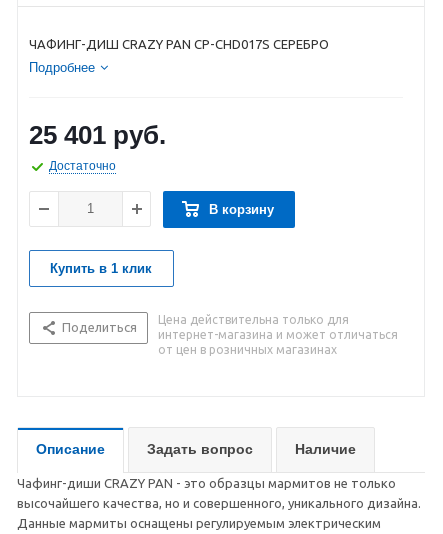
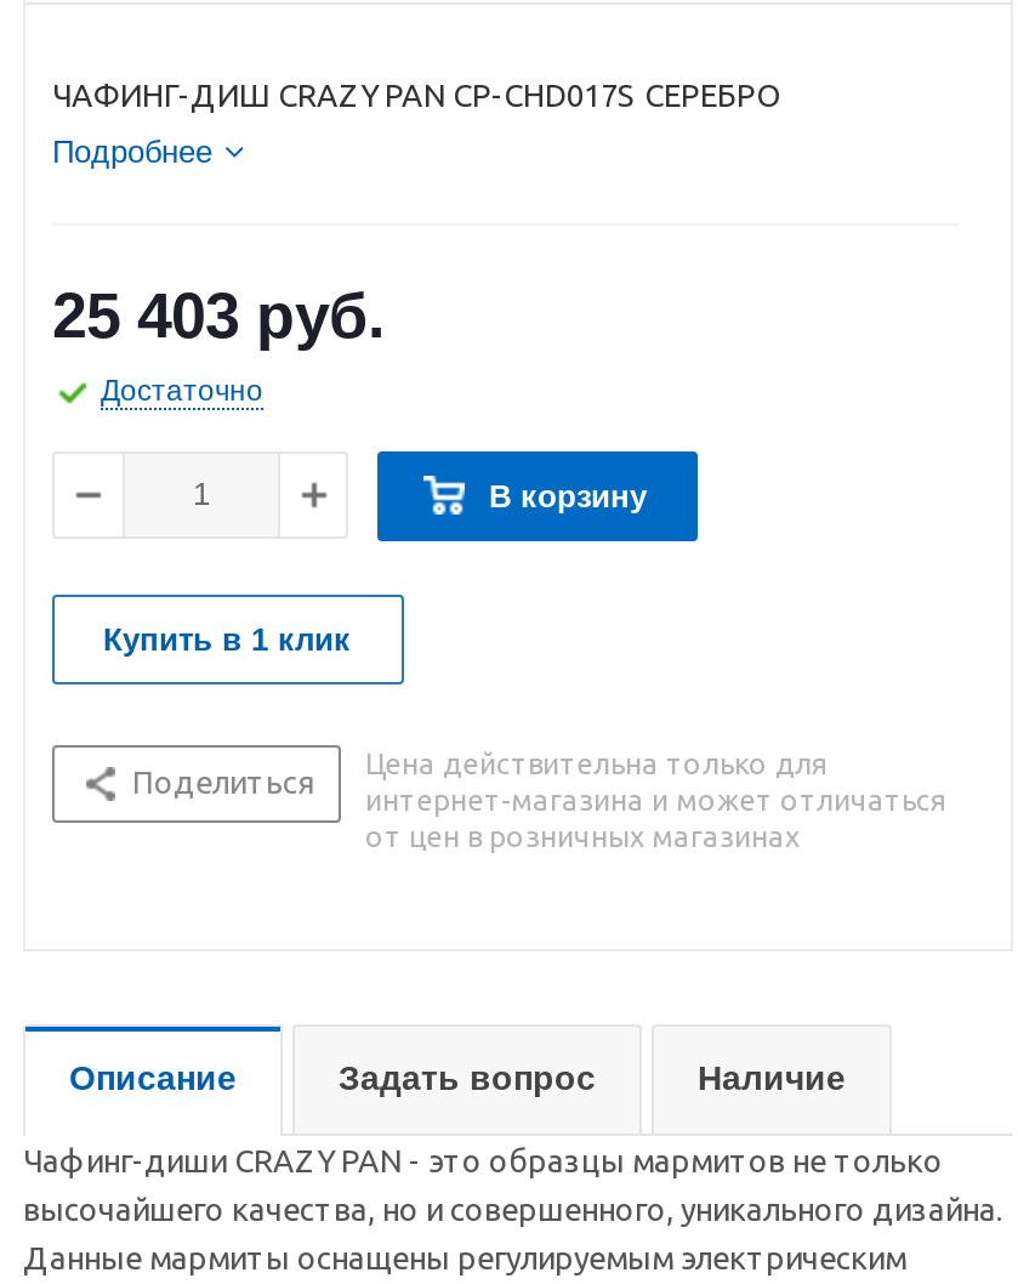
- 25 401 руб.
+ 25 403 руб.
